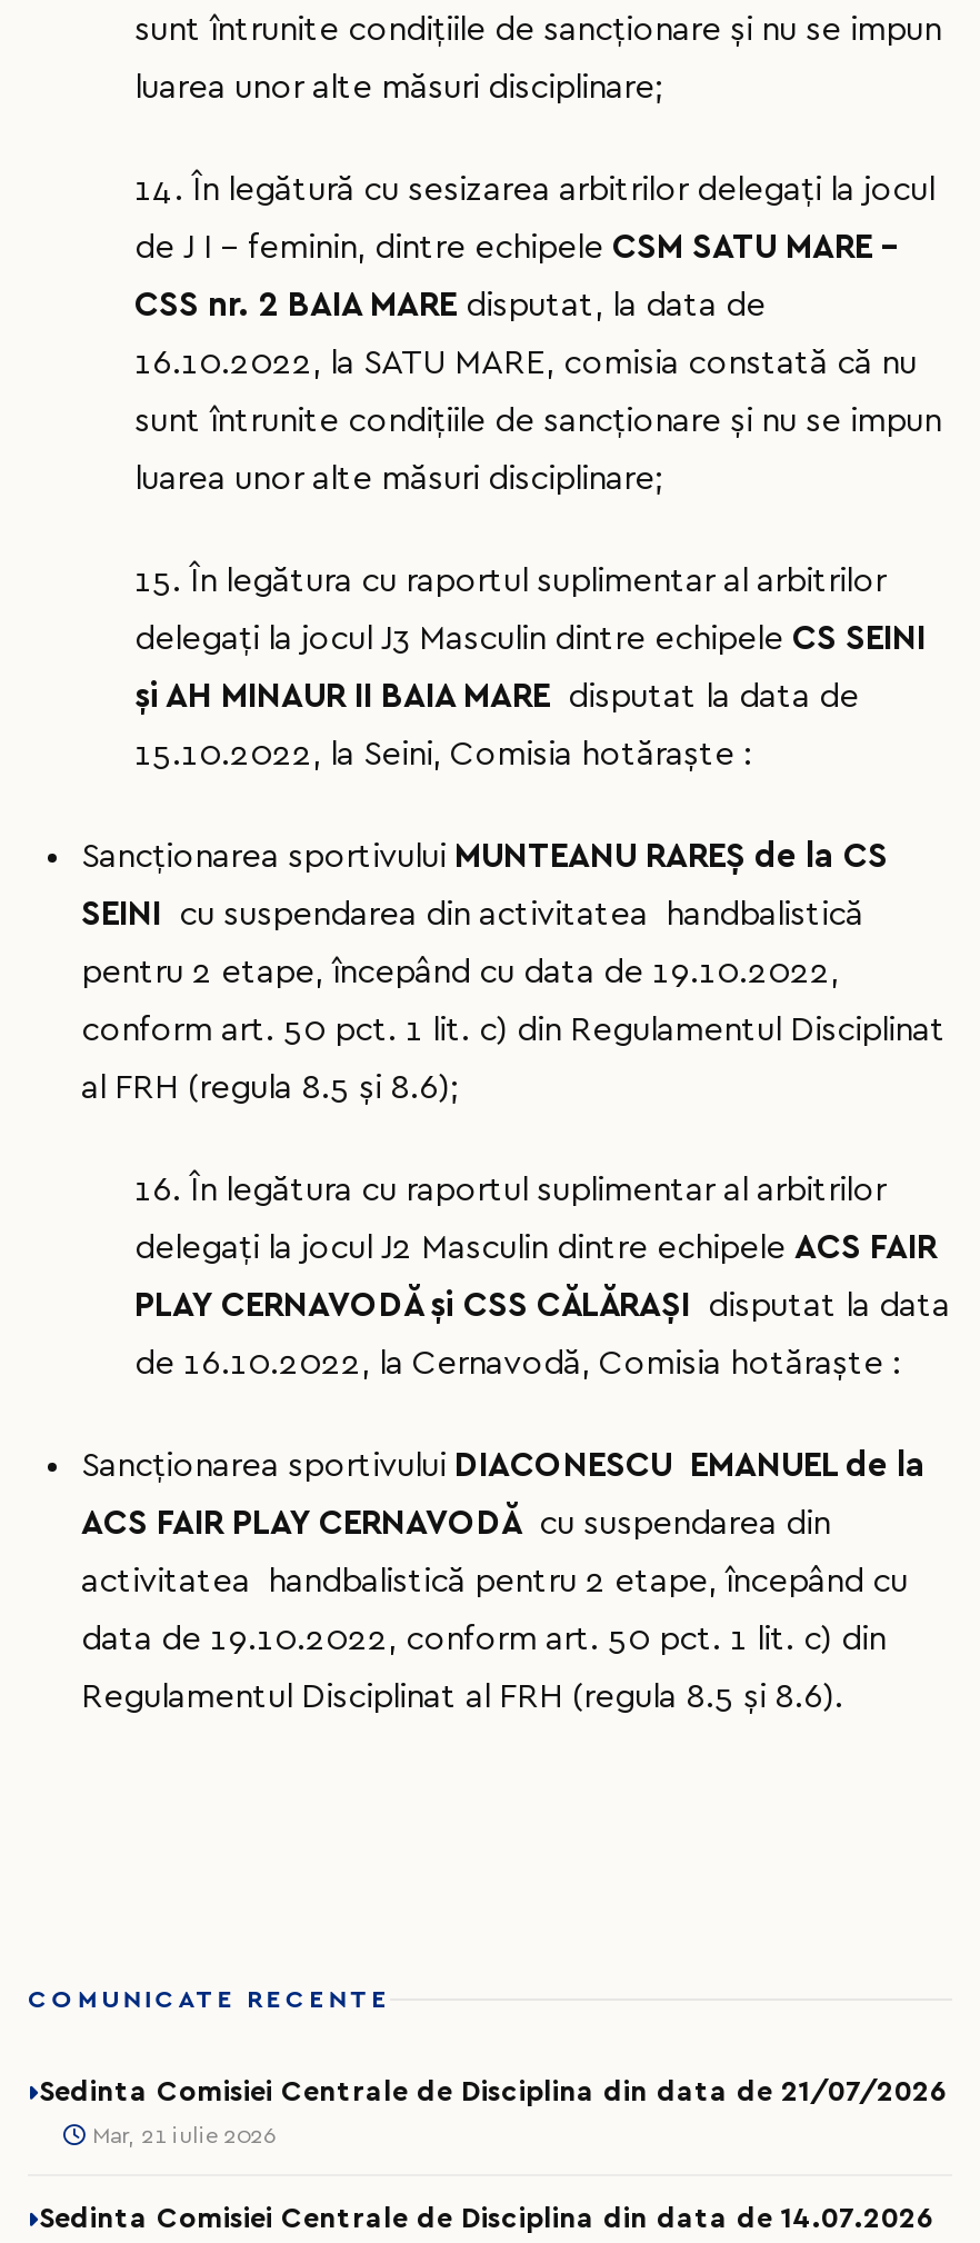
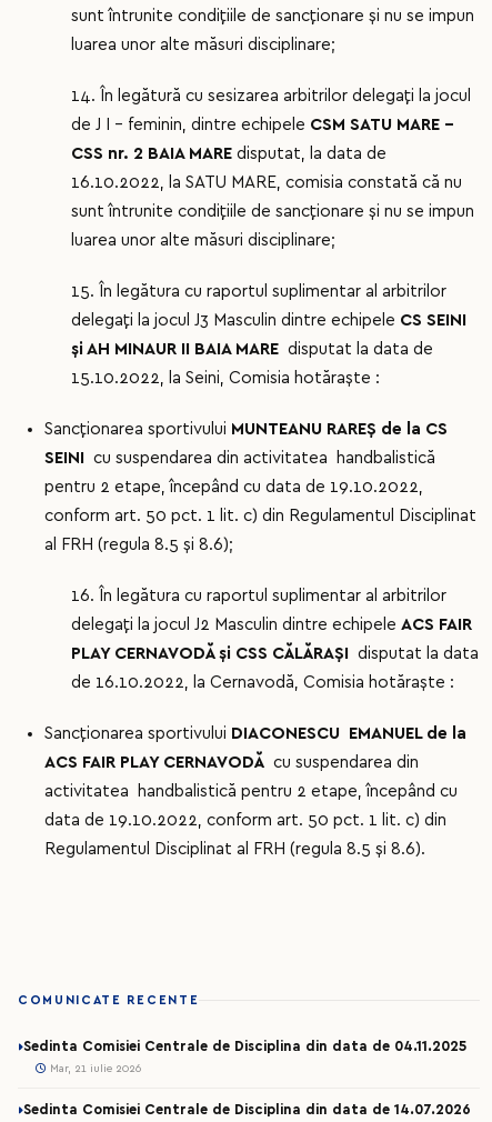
- Sedinta Comisiei Centrale de Disciplina din data de 21/07/2026
+ Sedinta Comisiei Centrale de Disciplina din data de 04.11.2025
